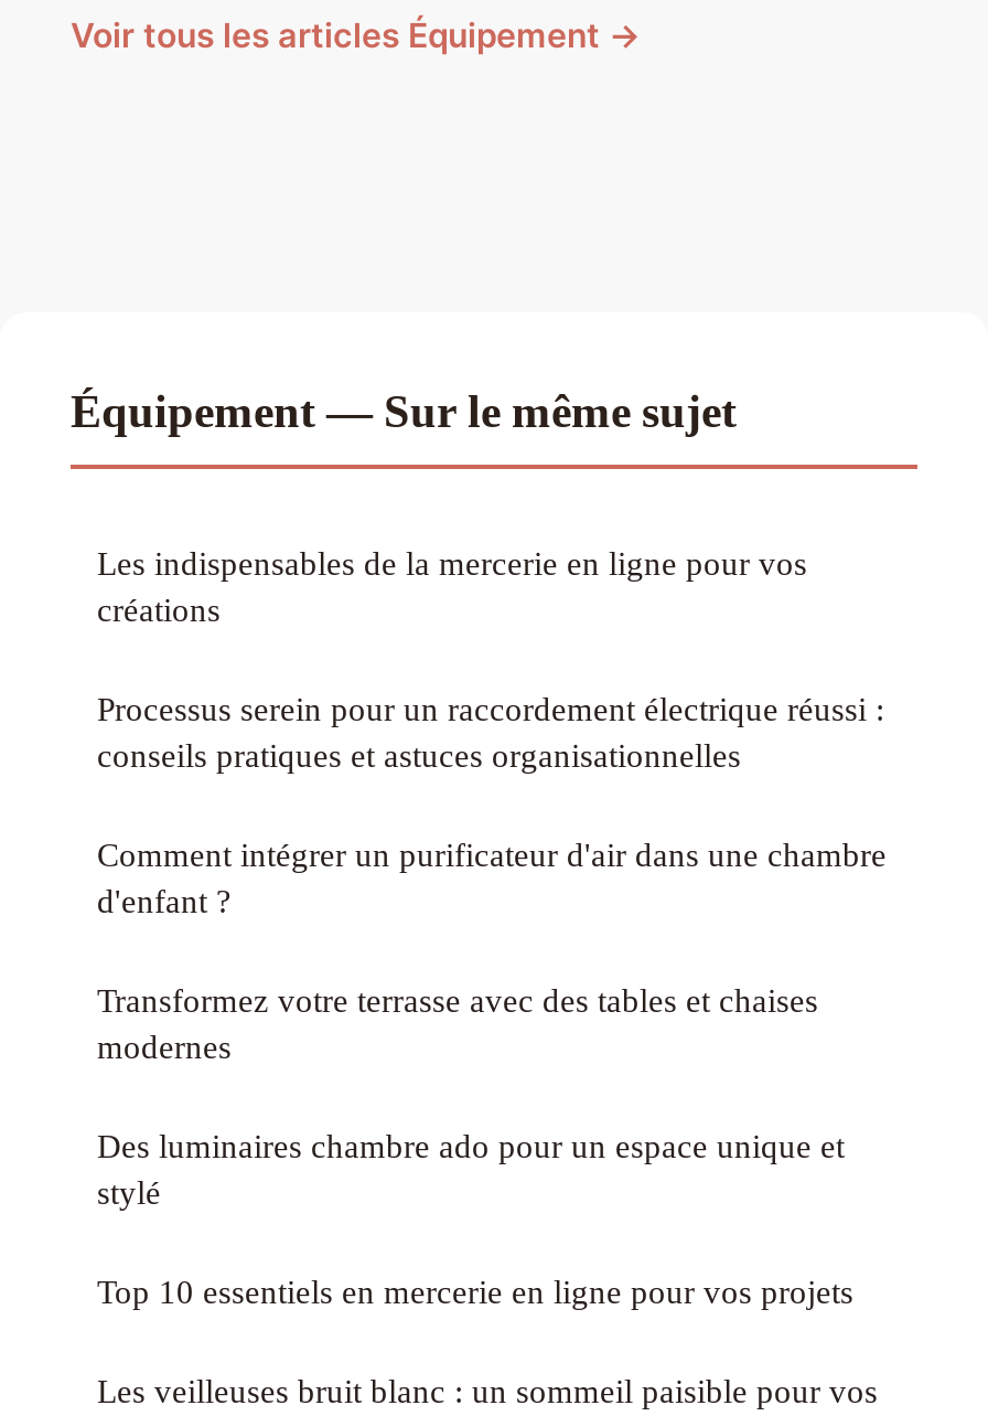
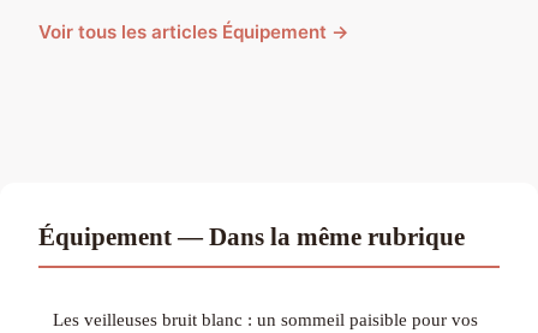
- Équipement — Sur le même sujet
- Les indispensables de la mercerie en ligne pour vos
- créations
- Processus serein pour un raccordement électrique réussi :
- conseils pratiques et astuces organisationnelles
- Comment intégrer un purificateur d'air dans une chambre
- d'enfant ?
- Transformez votre terrasse avec des tables et chaises
- modernes
- Des luminaires chambre ado pour un espace unique et
- stylé
- Top 10 essentiels en mercerie en ligne pour vos projets
+ Équipement — Dans la même rubrique
